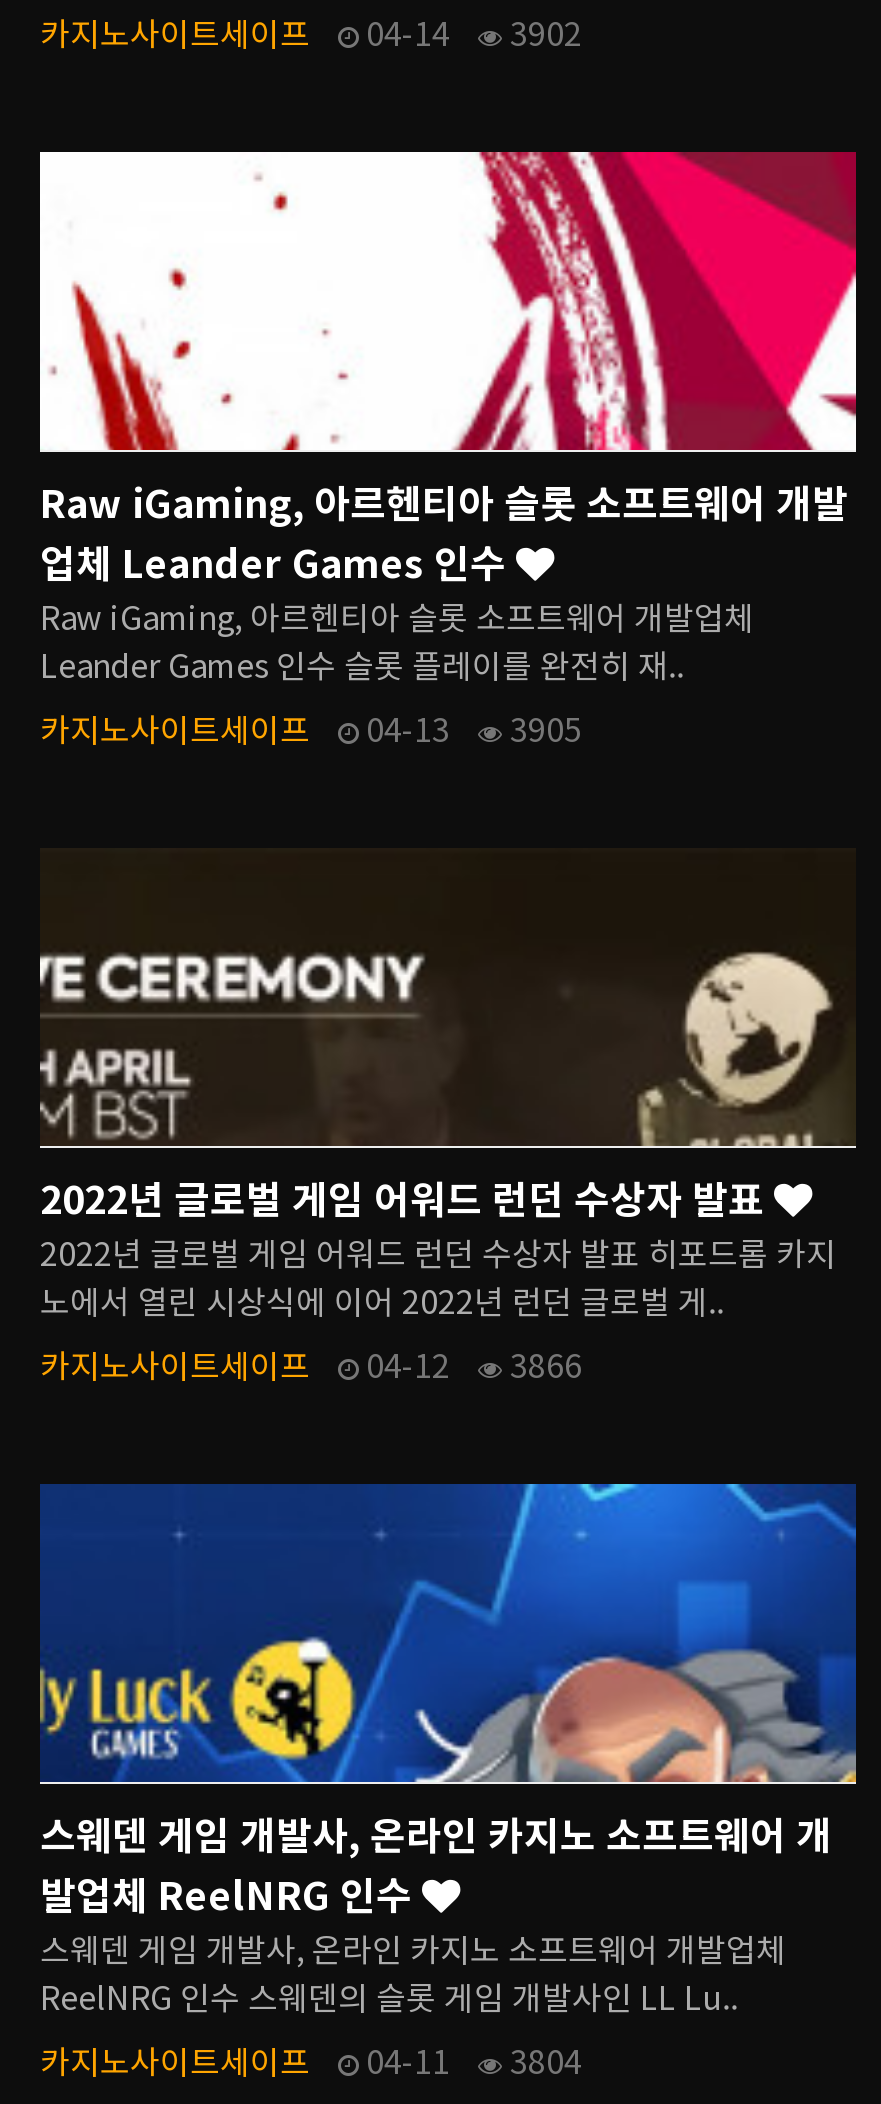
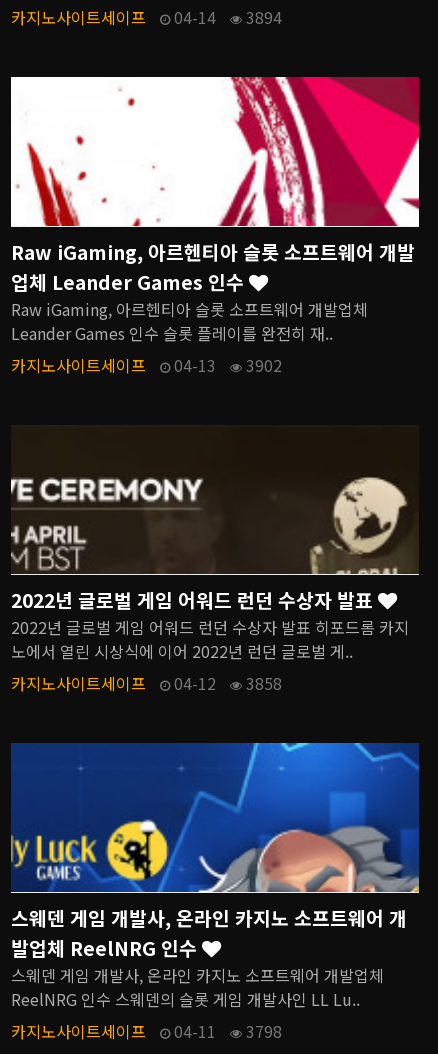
- 카지노사이트세이프 04-14 3902
+ 카지노사이트세이프 04-14 3894

- 카지노사이트세이프 04-13 3905
+ 카지노사이트세이프 04-13 3902

- 카지노사이트세이프 04-12 3866
+ 카지노사이트세이프 04-12 3858

- 카지노사이트세이프 04-11 3804
+ 카지노사이트세이프 04-11 3798
